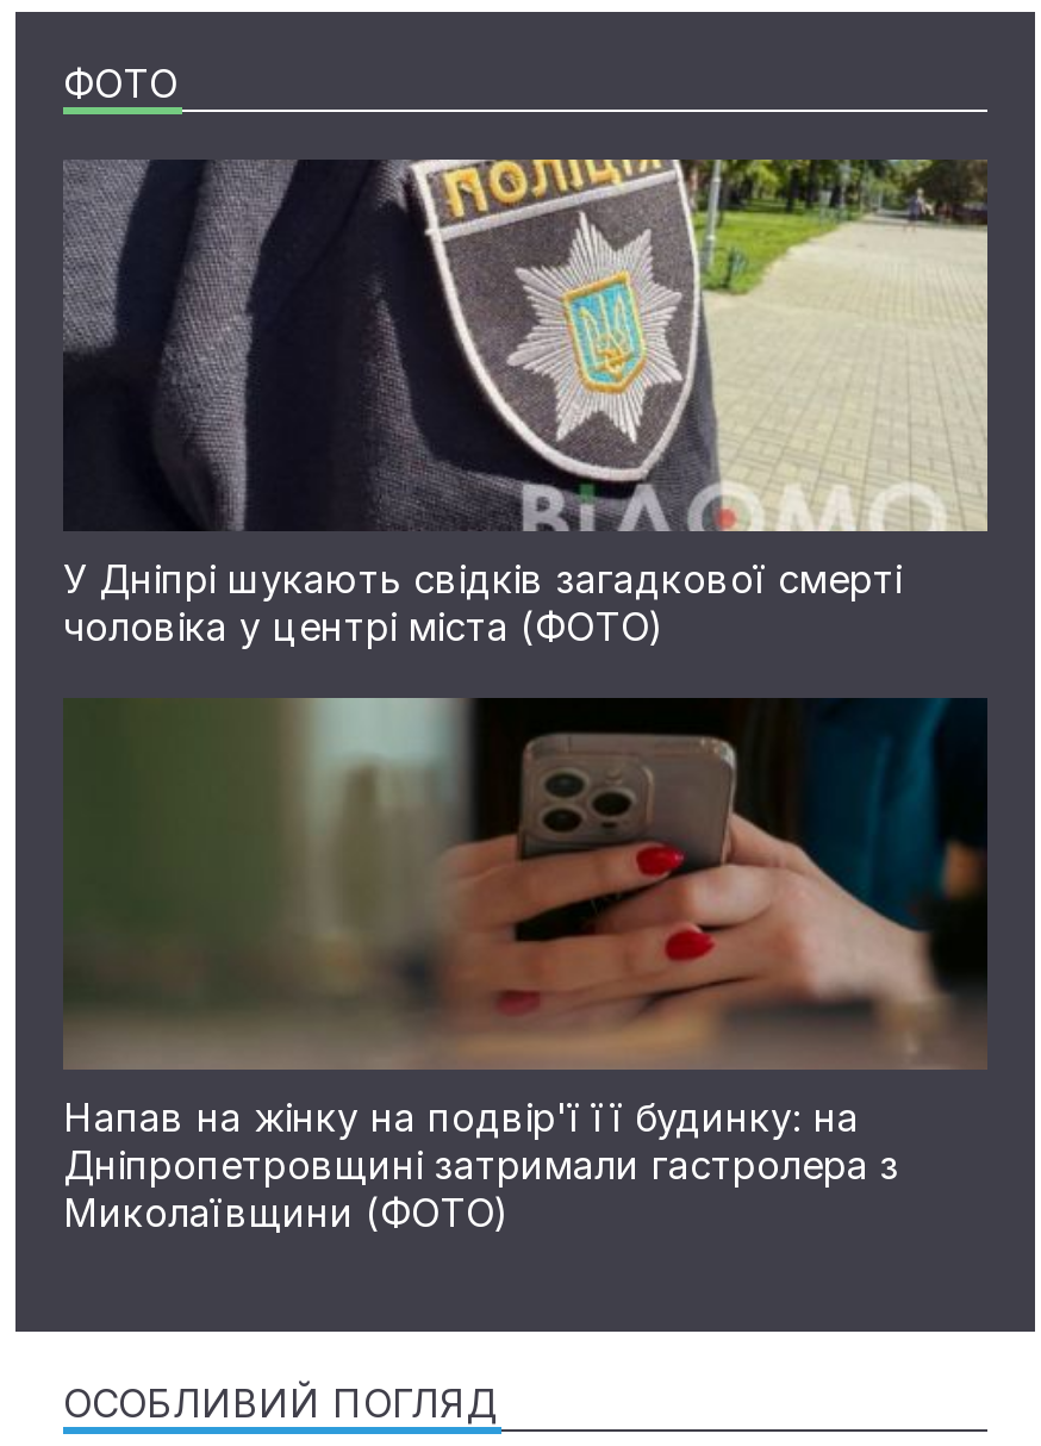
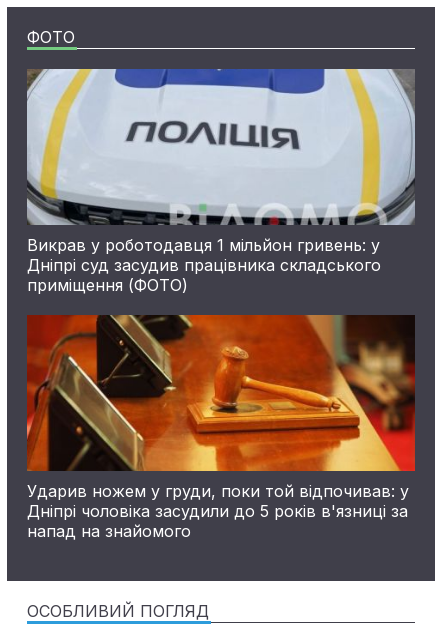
- [image]
- У Дніпрі шукають свідків загадкової смерті
- чоловіка у центрі міста (ФОТО)
+ [image]
+ Викрав у роботодавця 1 мільйон гривень: у
+ Дніпрі суд засудив працівника складського
+ приміщення (ФОТО)

- [image]
- Напав на жінку на подвір'ї її будинку: на
- Дніпропетровщині затримали гастролера з
- Миколаївщини (ФОТО)
+ [image]
+ Ударив ножем у груди, поки той відпочивав: у
+ Дніпрі чоловіка засудили до 5 років в'язниці за
+ напад на знайомого
